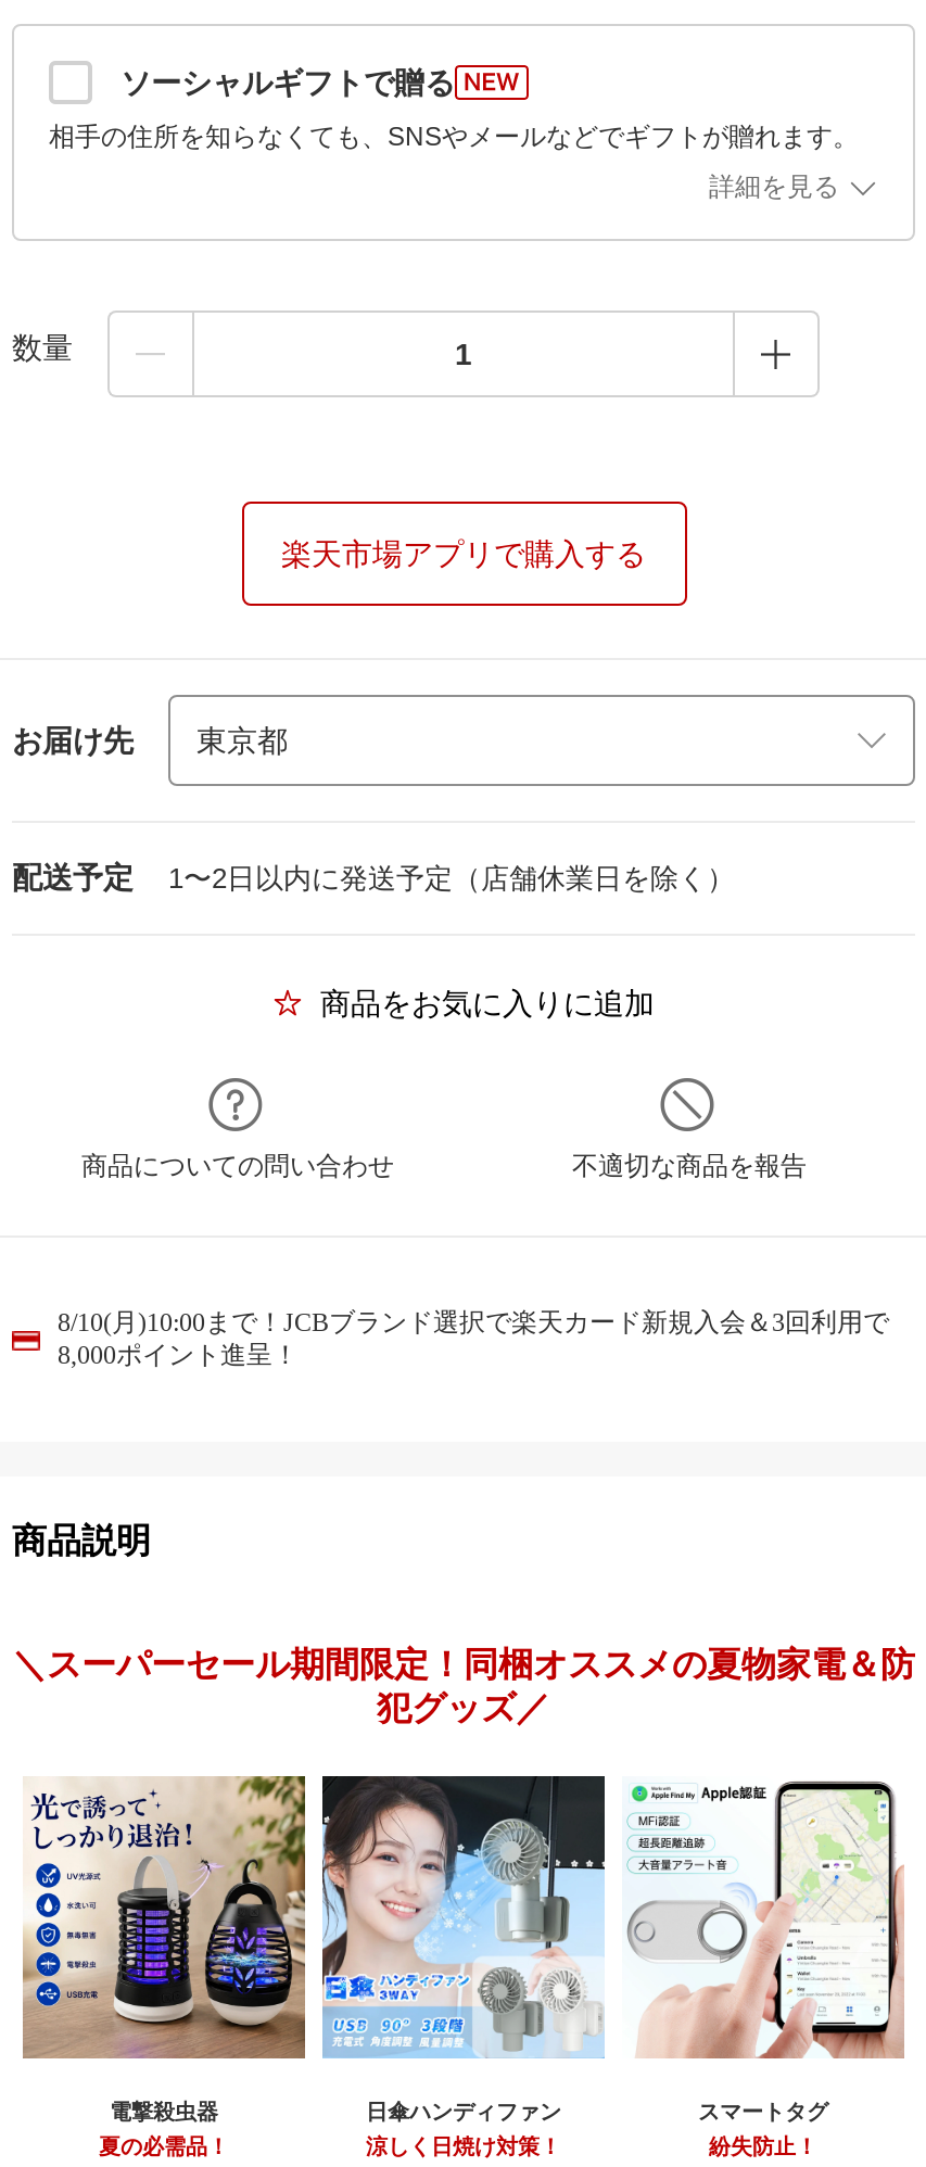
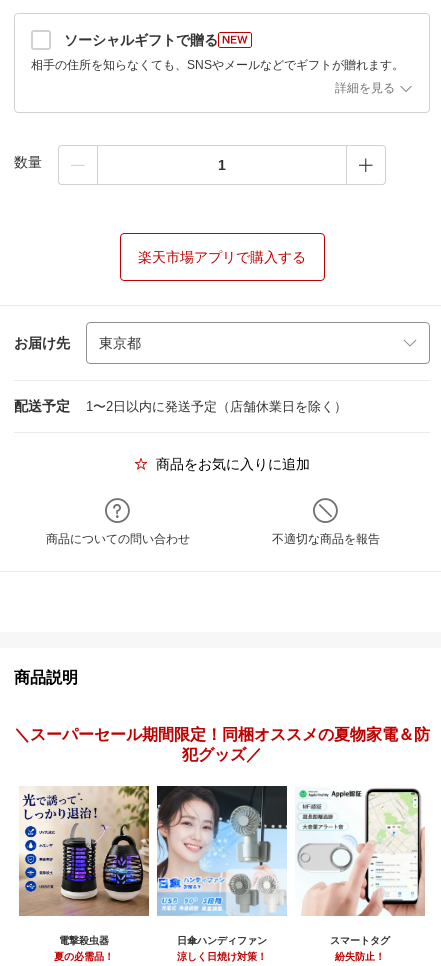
- 8/10(月)10:00まで！JCBブランド選択で楽天カード新規入会＆3回利用で
- 8,000ポイント進呈！
